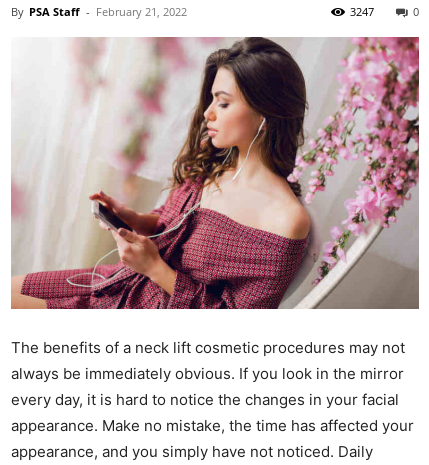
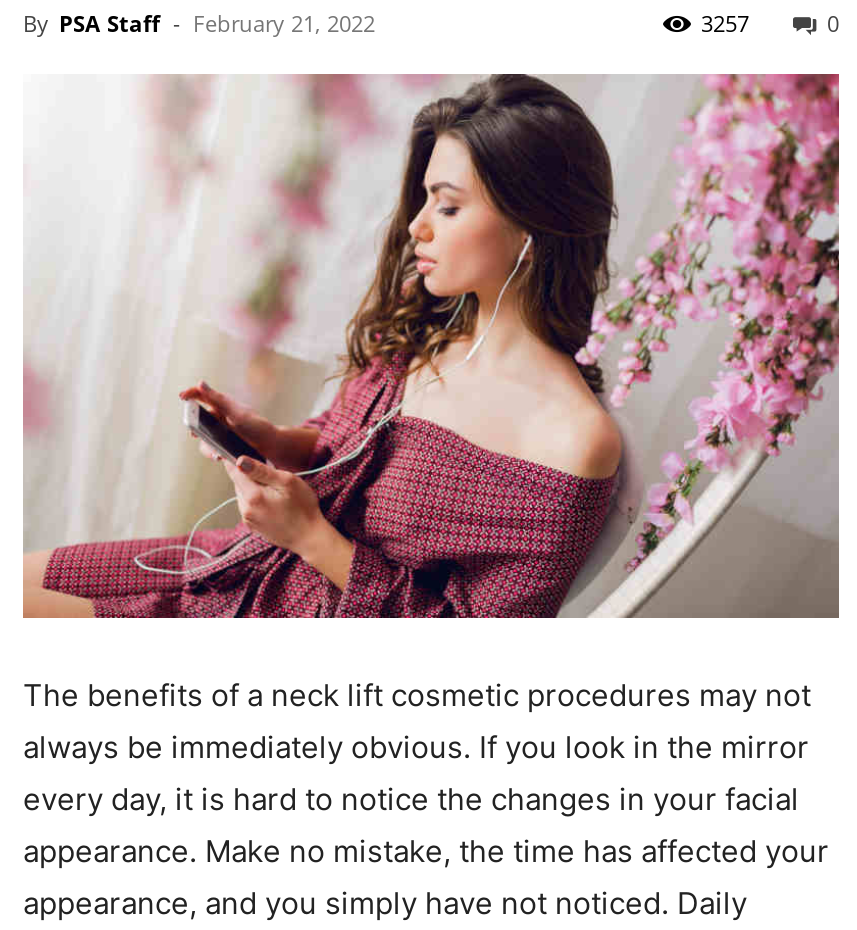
- 3247
+ 3257
